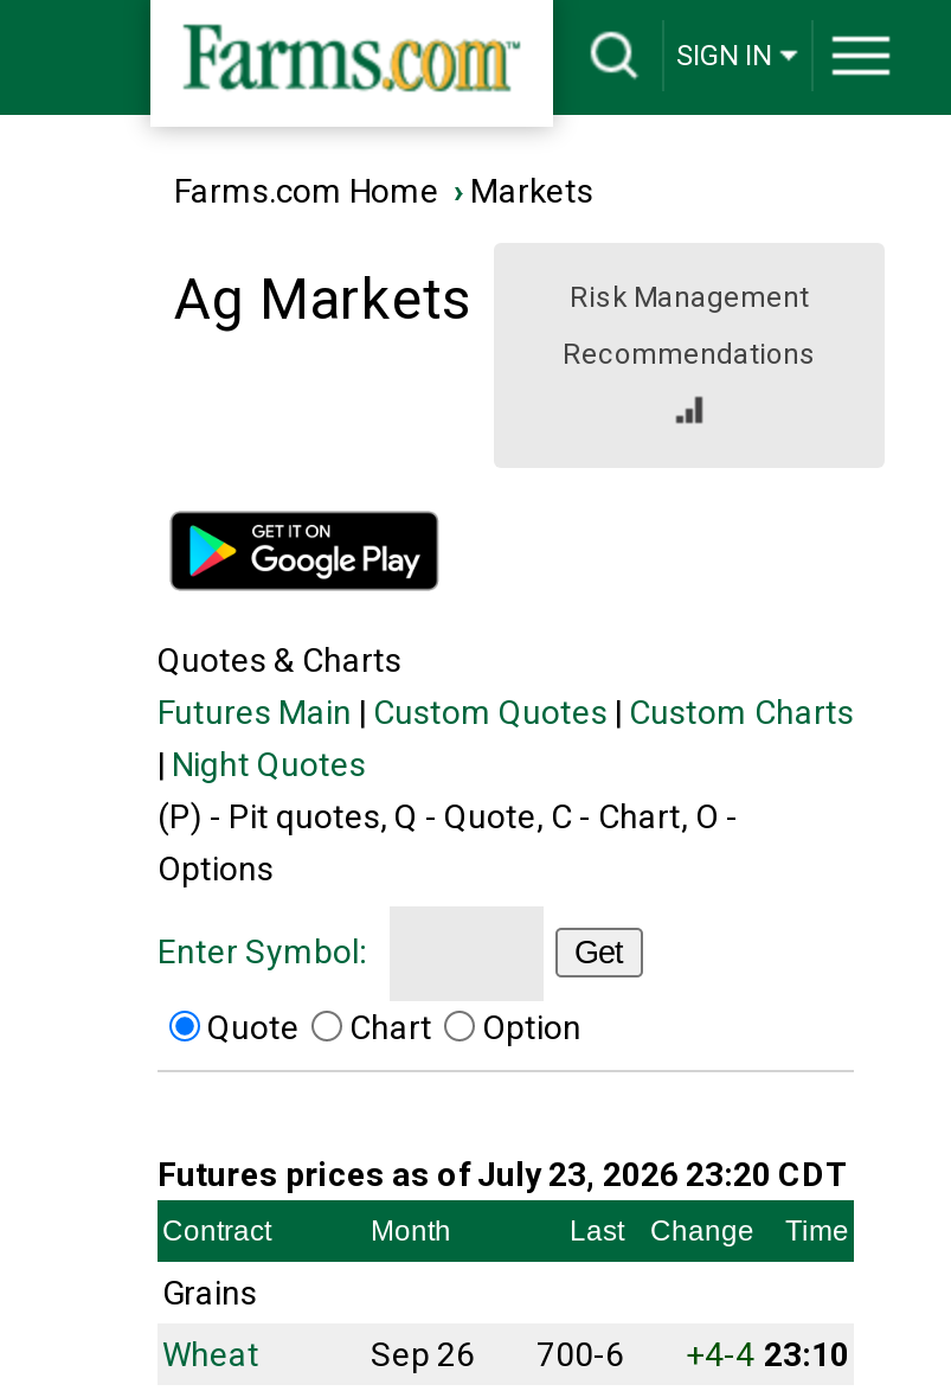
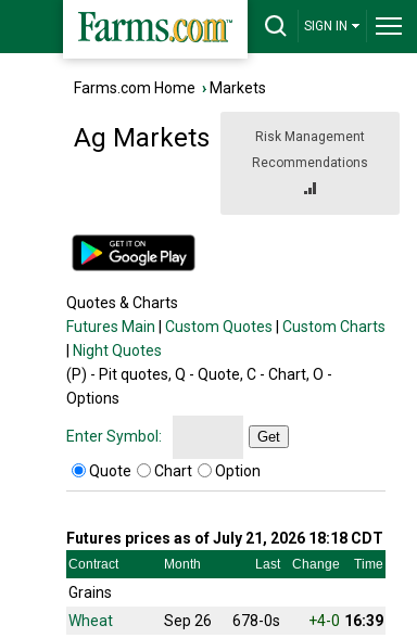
- Futures prices as of July 23, 2026 23:20 CDT
+ Futures prices as of July 21, 2026 18:18 CDT

- 700-6
- +4-4 23:10
+ 678-0s
+ +4-0 16:39
